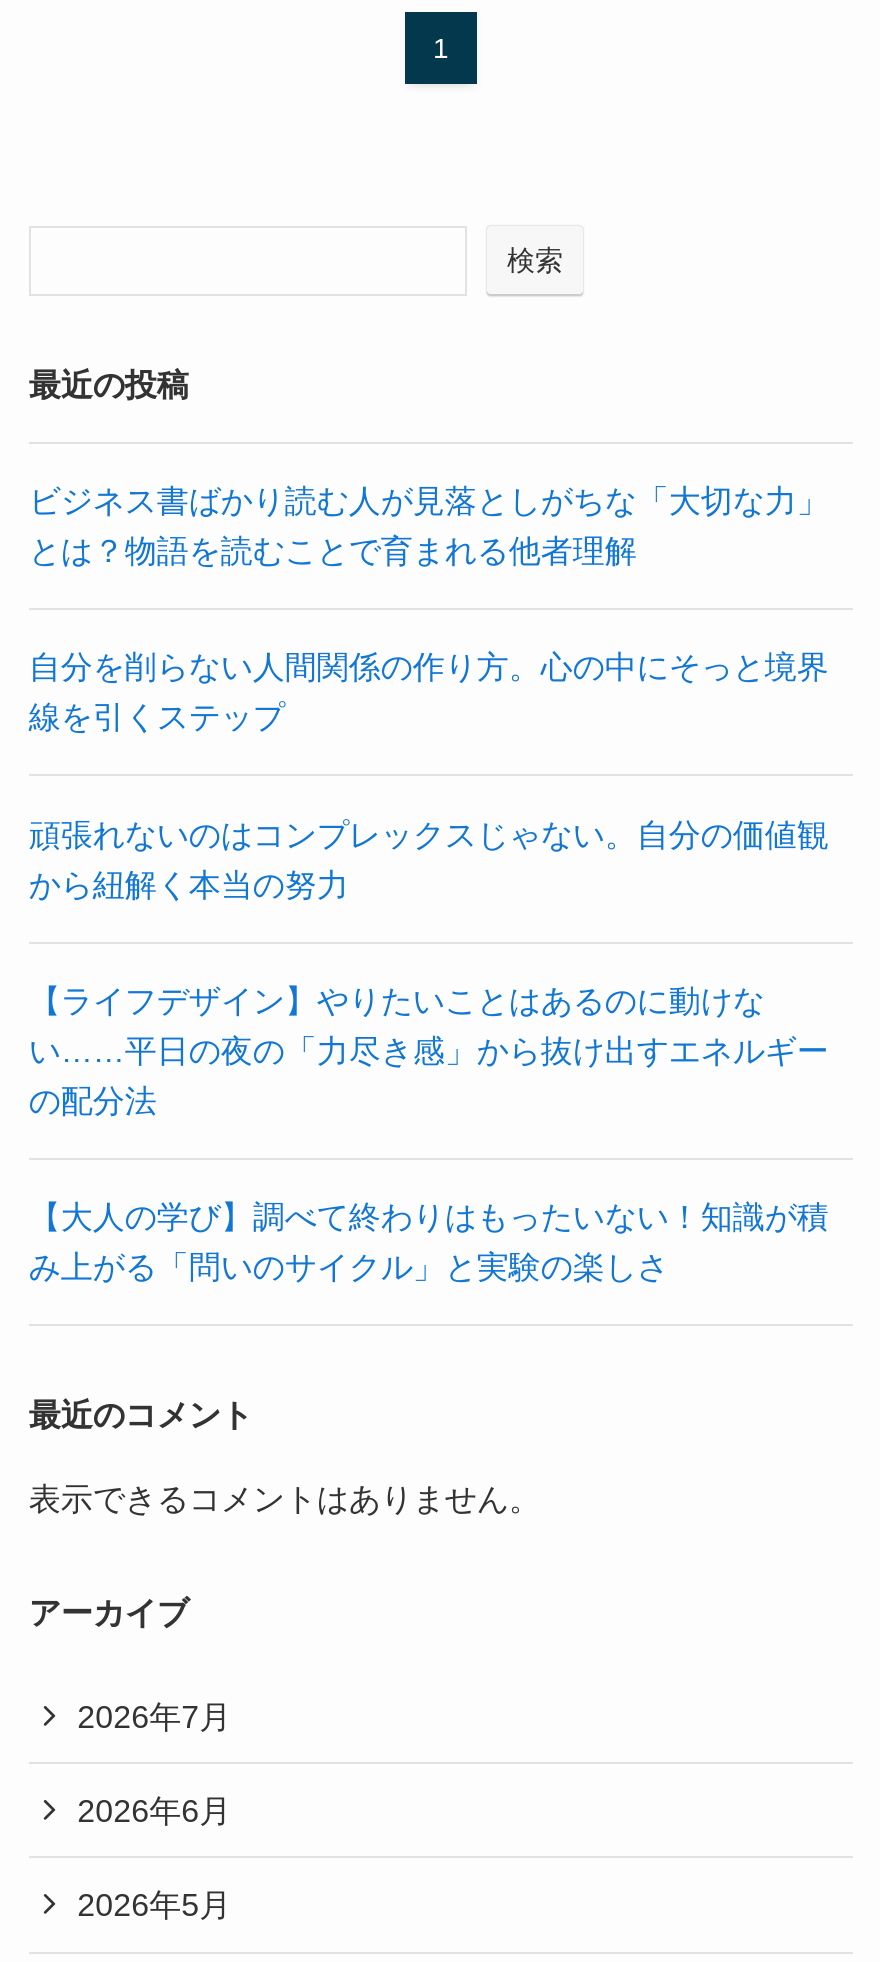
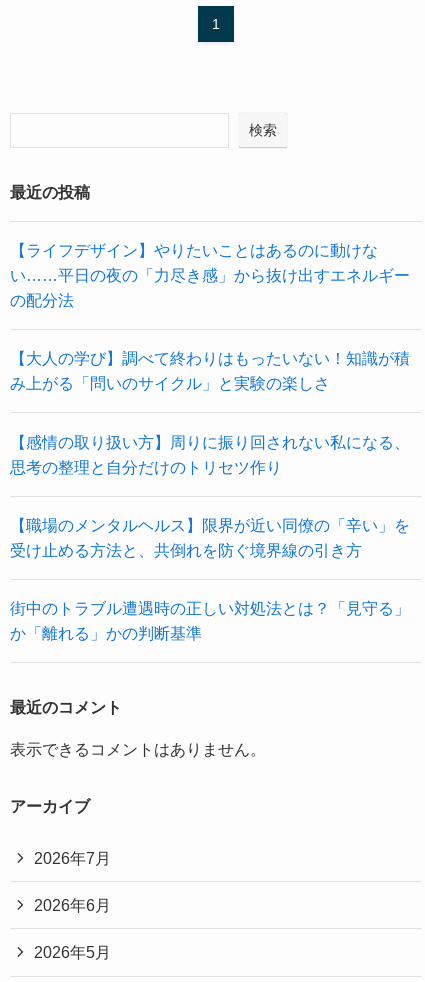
- ビジネス書ばかり読む人が見落としがちな「大切な力」
- とは？物語を読むことで育まれる他者理解
- 自分を削らない人間関係の作り方。心の中にそっと境界
- 線を引くステップ
- 頑張れないのはコンプレックスじゃない。自分の価値観
- から紐解く本当の努力

moved up: 【ライフデザイン】やりたいことはあるのに動けな | い……平日の夜の「力尽き感」から抜け出すエネルギー | の配分法 | 【大人の学び】調べて終わりはもったいない！知識が積 | み上がる「問いのサイクル」と実験の楽しさ

+ 【感情の取り扱い方】周りに振り回されない私になる、
+ 思考の整理と自分だけのトリセツ作り
+ 【職場のメンタルヘルス】限界が近い同僚の「辛い」を
+ 受け止める方法と、共倒れを防ぐ境界線の引き方
+ 街中のトラブル遭遇時の正しい対処法とは？「見守る」
+ か「離れる」かの判断基準
